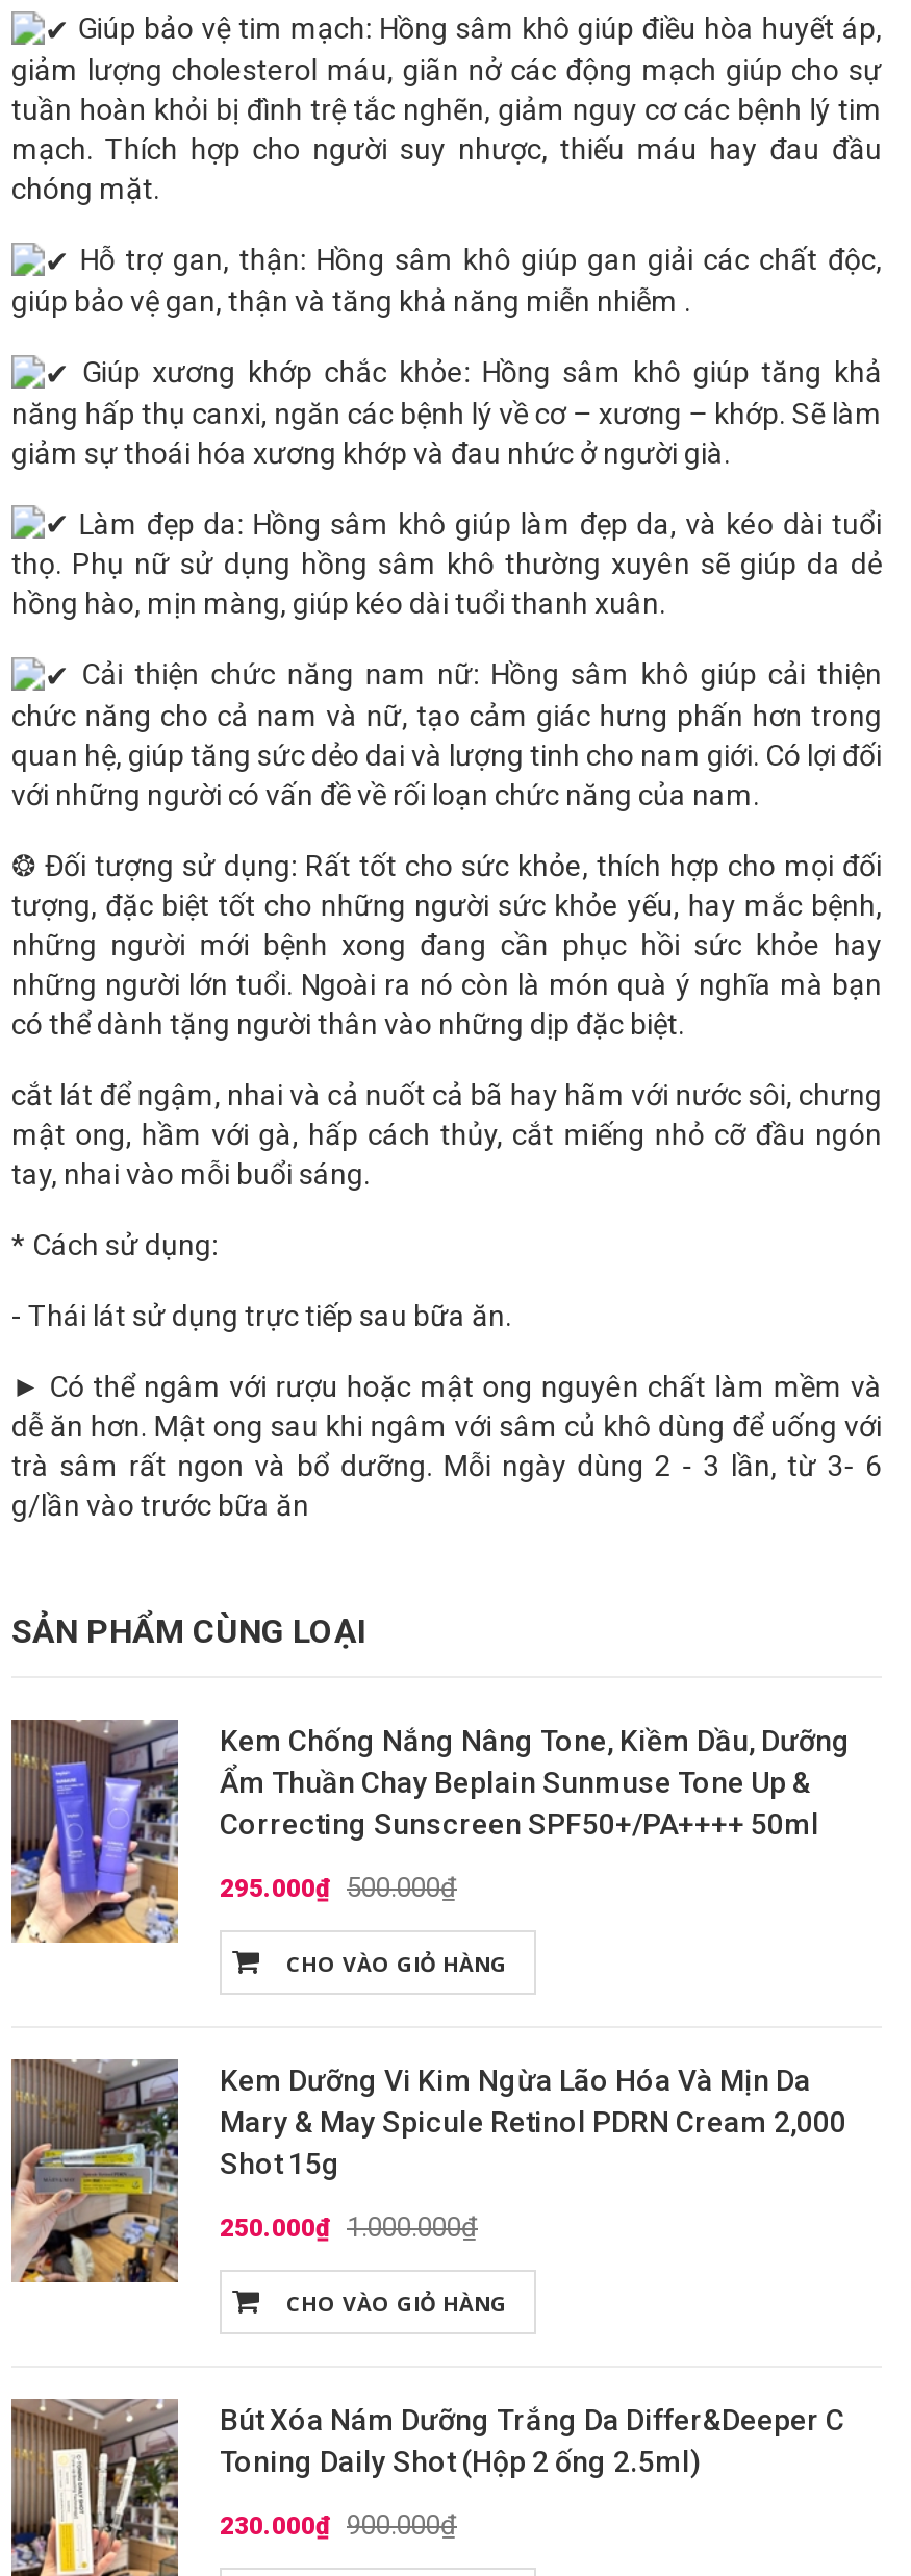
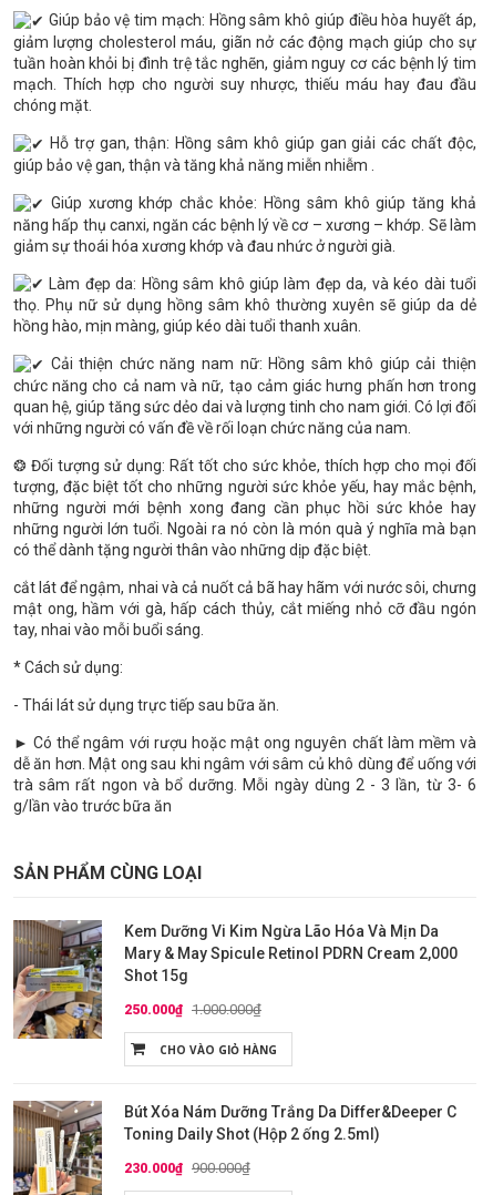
- [image]
- Kem Chống Nắng Nâng Tone, Kiềm Dầu, Dưỡng
- Ẩm Thuần Chay Beplain Sunmuse Tone Up &
- Correcting Sunscreen SPF50+/PA++++ 50ml
- 295.000₫ 500.000₫
- CHO VÀO GIỎ HÀNG
